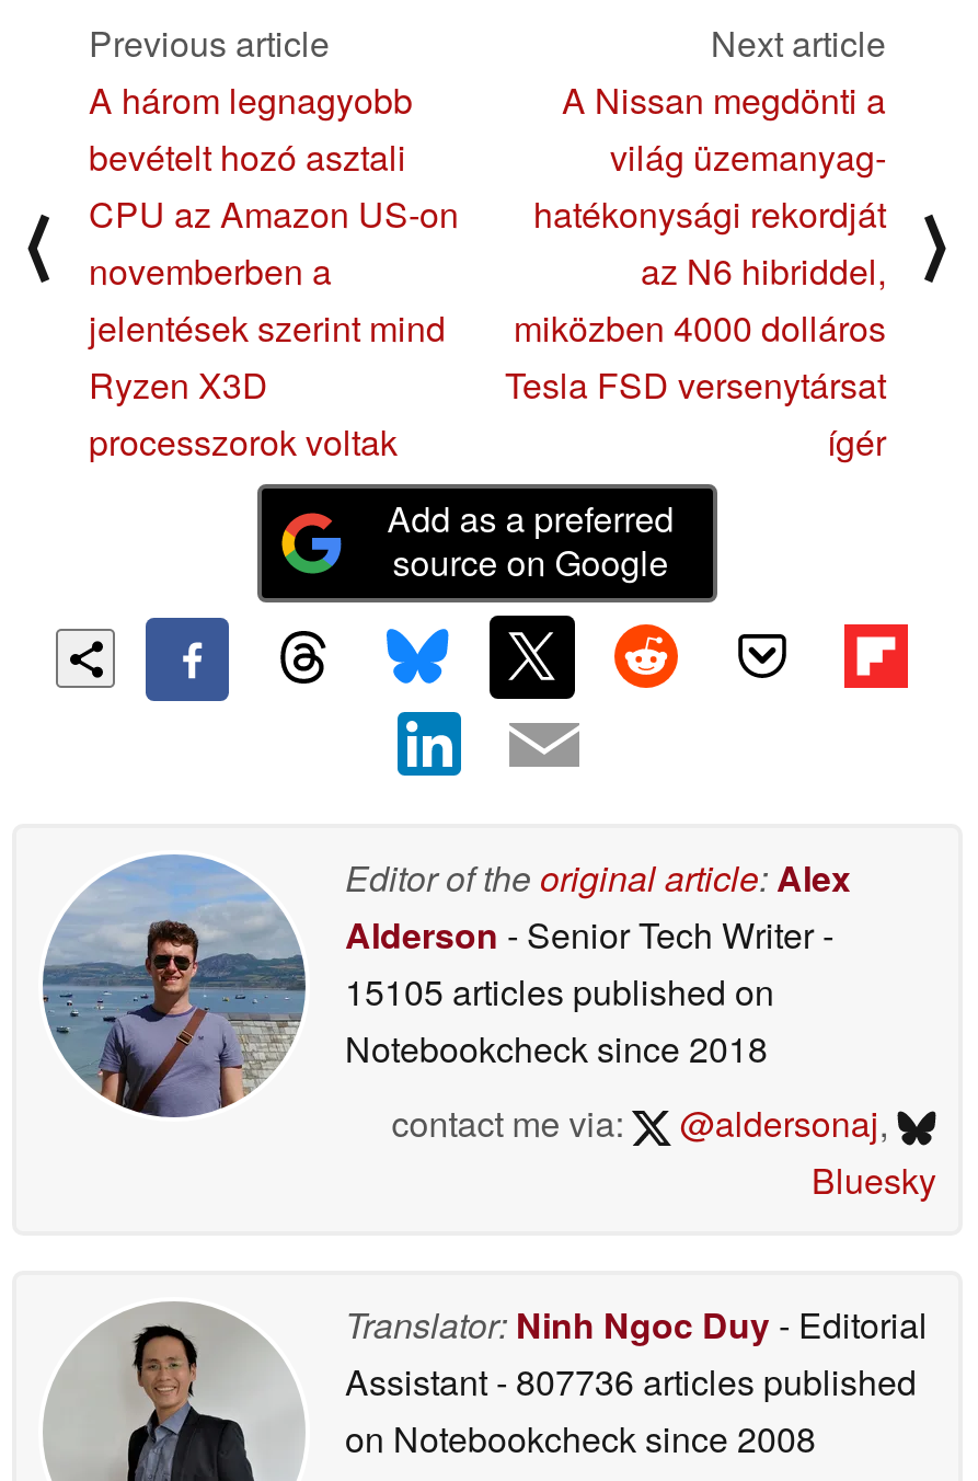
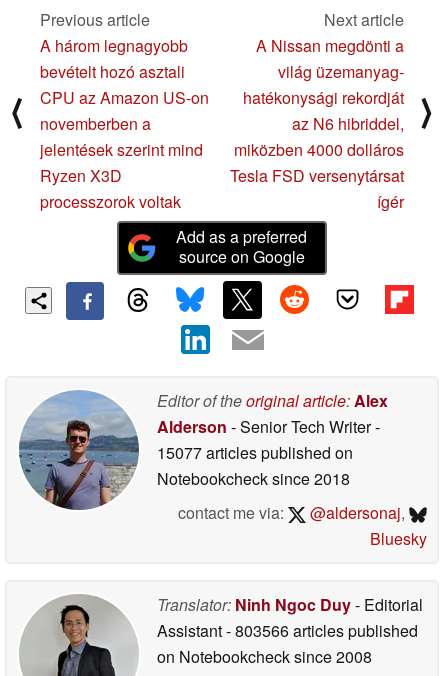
- 15105 articles published on
+ 15077 articles published on

- Assistant - 807736 articles published
+ Assistant - 803566 articles published
